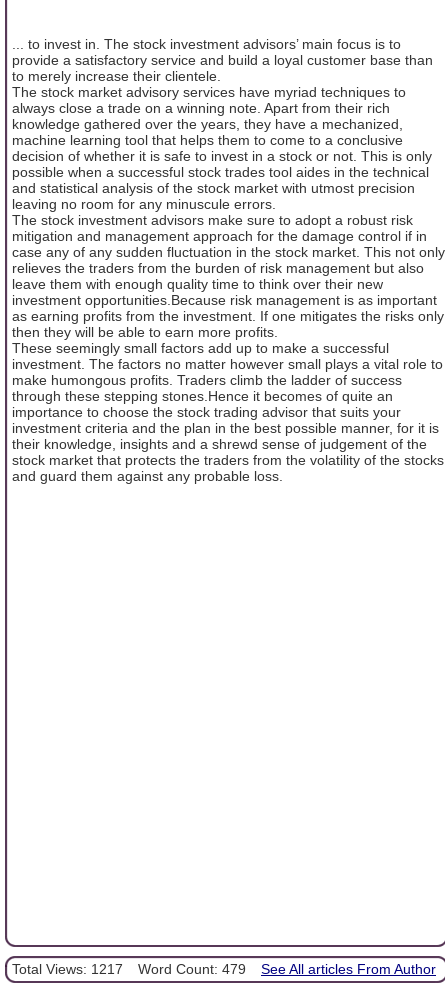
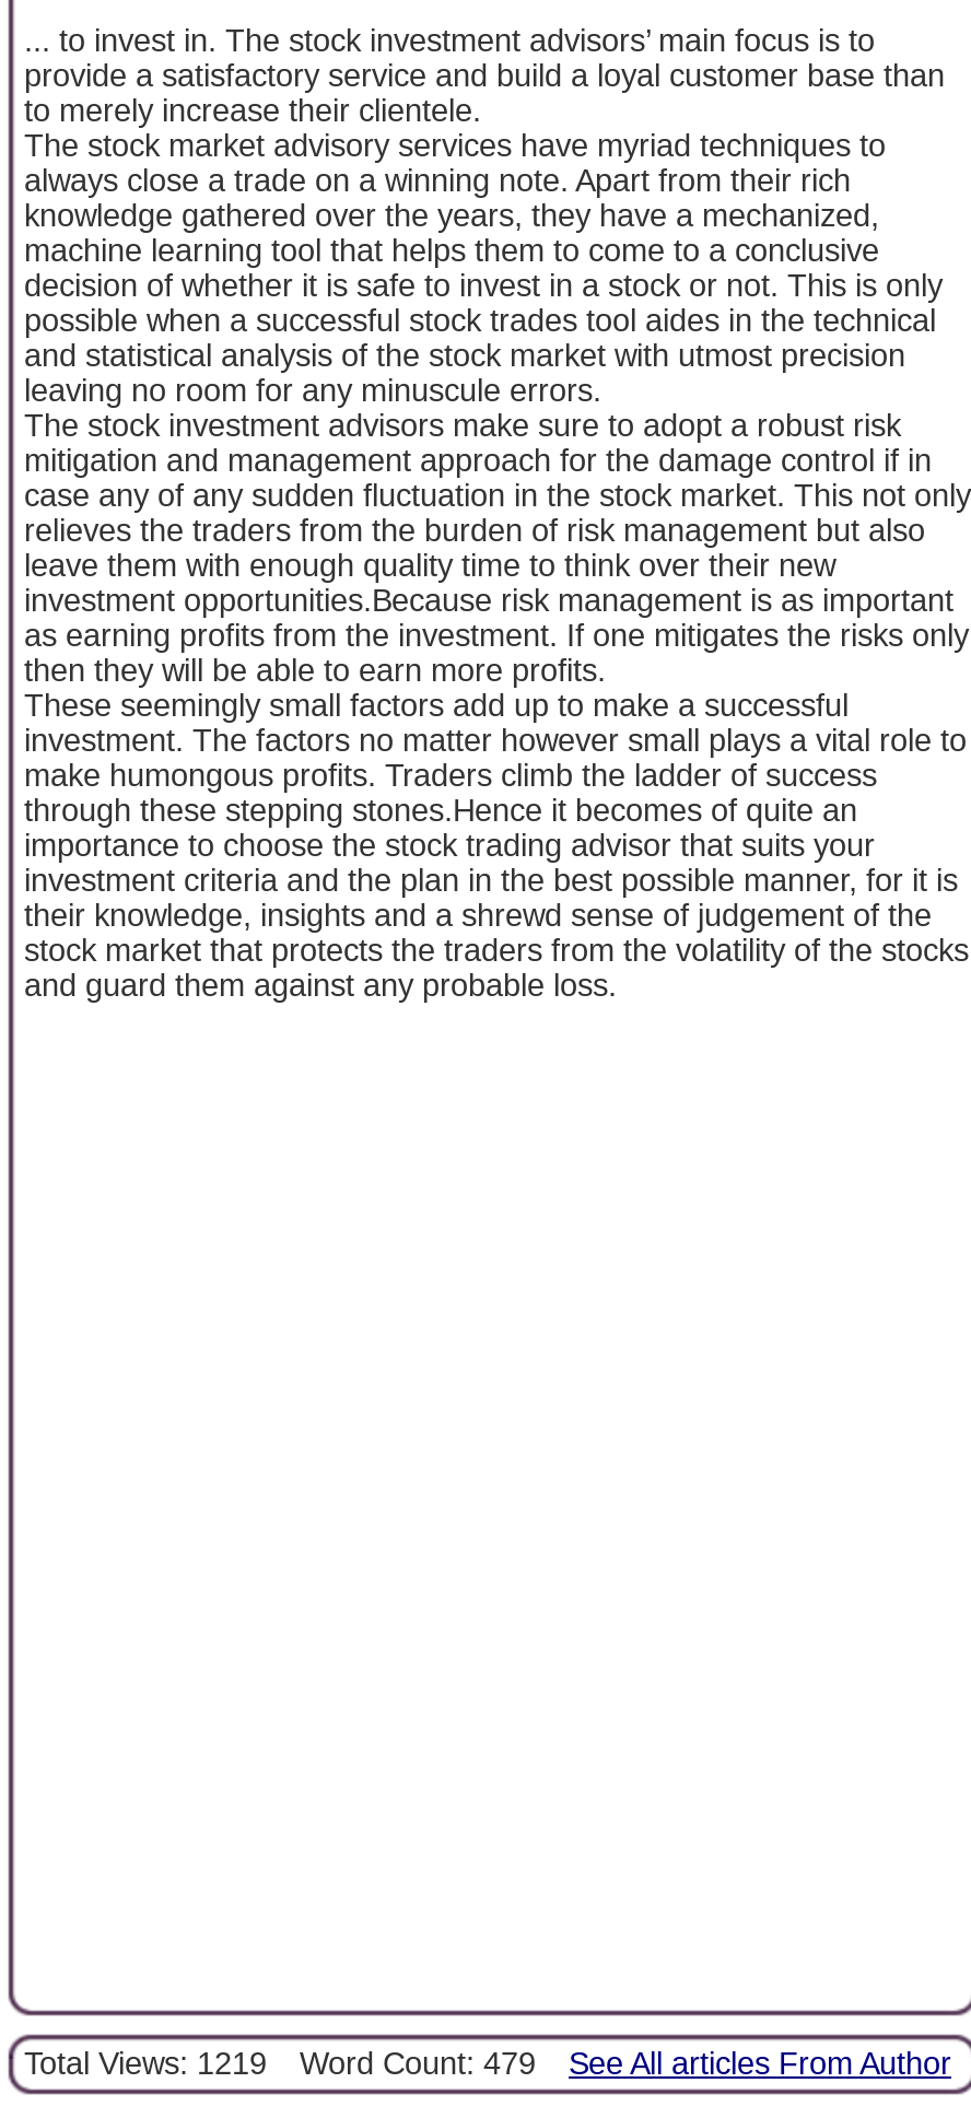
- Total Views: 1217 Word Count: 479 See All articles From Author
+ Total Views: 1219 Word Count: 479 See All articles From Author
